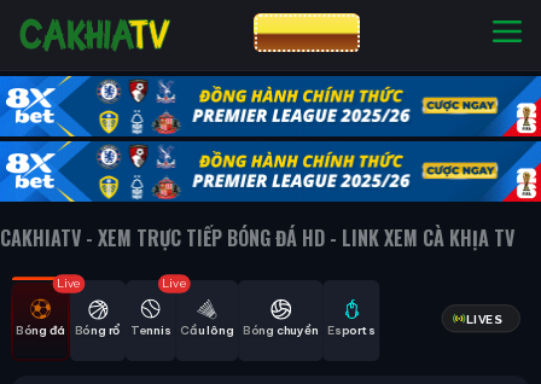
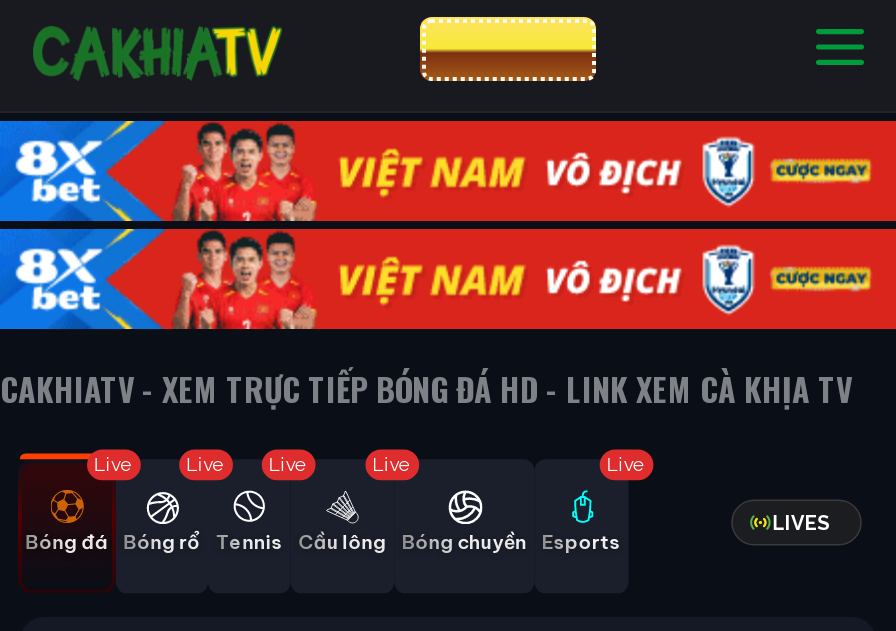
- [image]
+ [image]

+ Live

+ Live

+ Live
